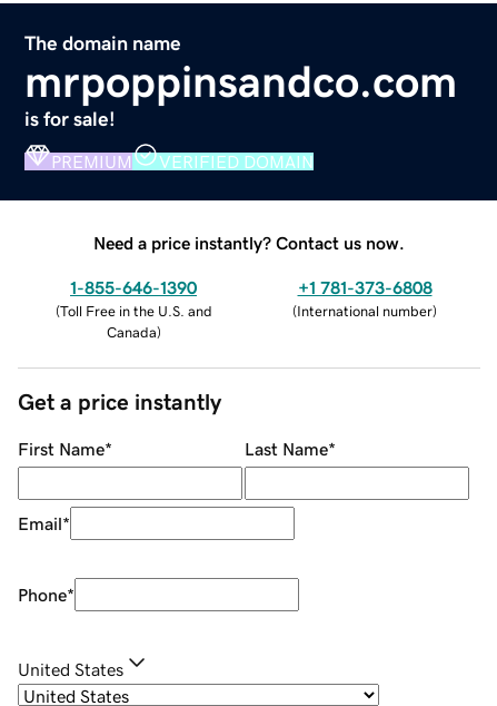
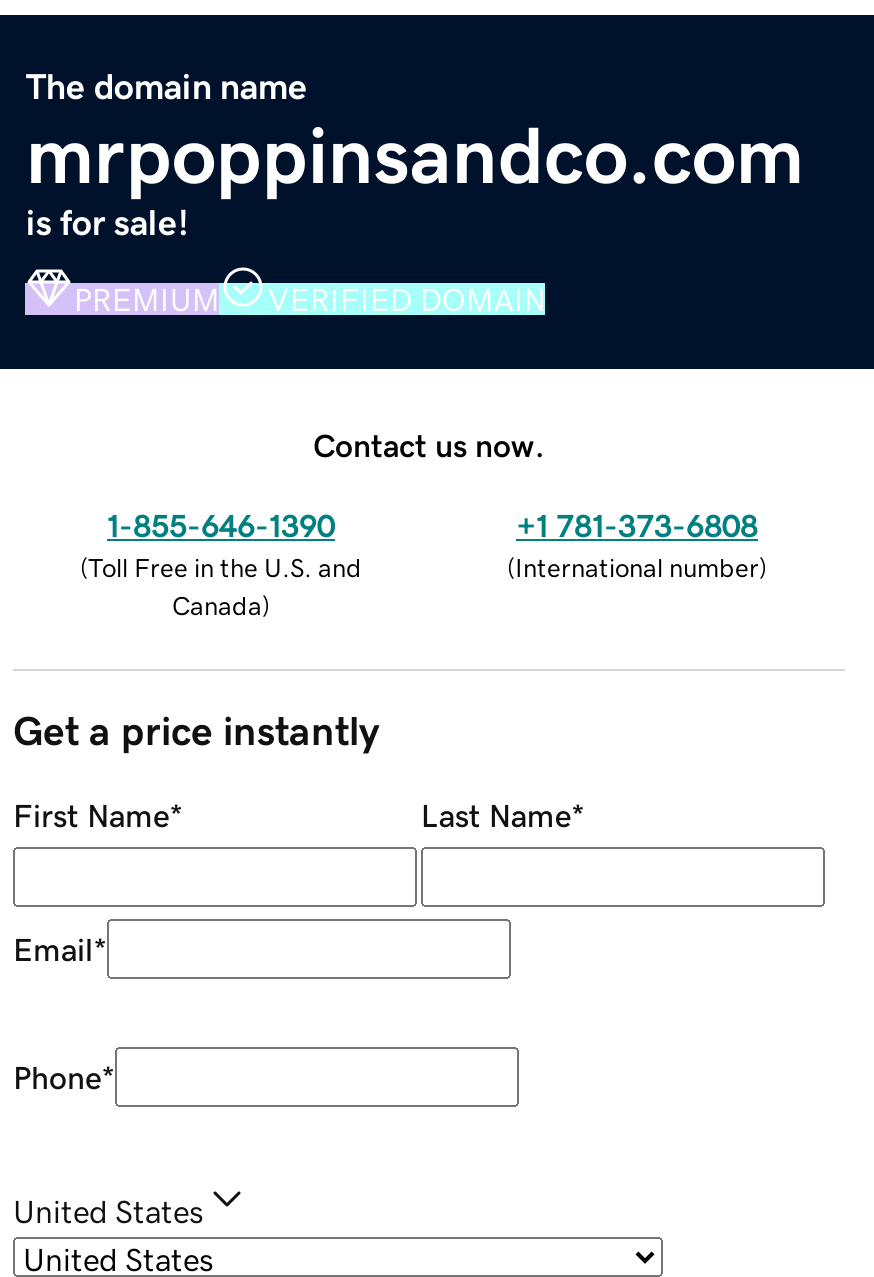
- Need a price instantly? Contact us now.
+ Contact us now.
